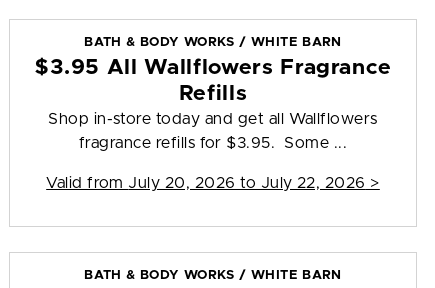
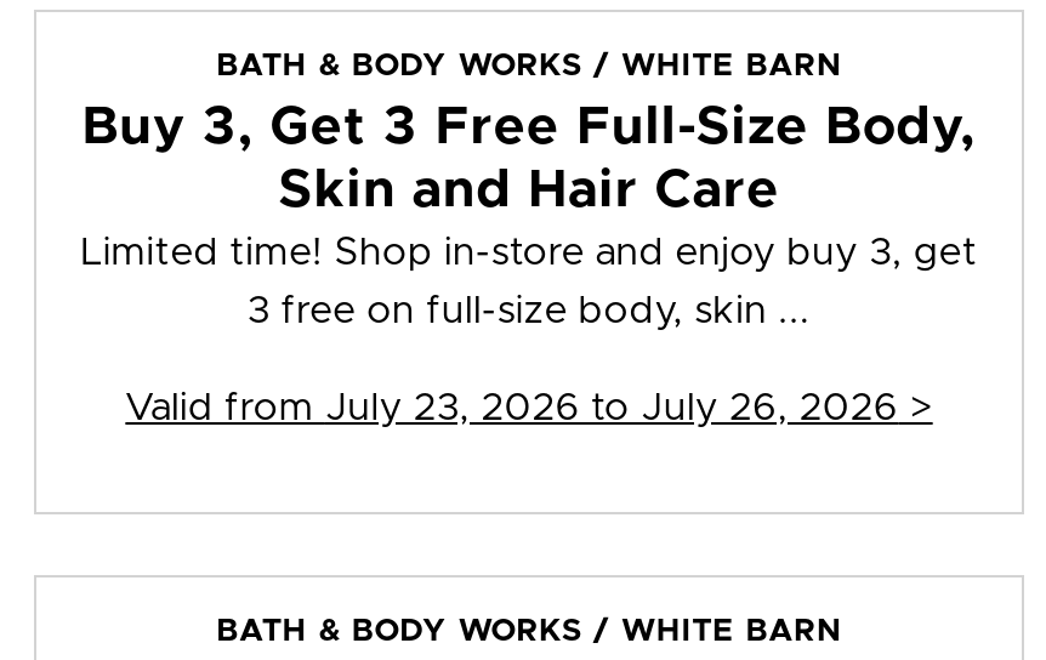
- $3.95 All Wallflowers Fragrance
- Refills
- Shop in-store today and get all Wallflowers
+ Buy 3, Get 3 Free Full-Size Body,
+ Skin and Hair Care
+ Limited time! Shop in-store and enjoy buy 3, get

- fragrance refills for $3.95. Some ...
+ 3 free on full-size body, skin ...

- Valid from July 20, 2026 to July 22, 2026 >
+ Valid from July 23, 2026 to July 26, 2026 >
